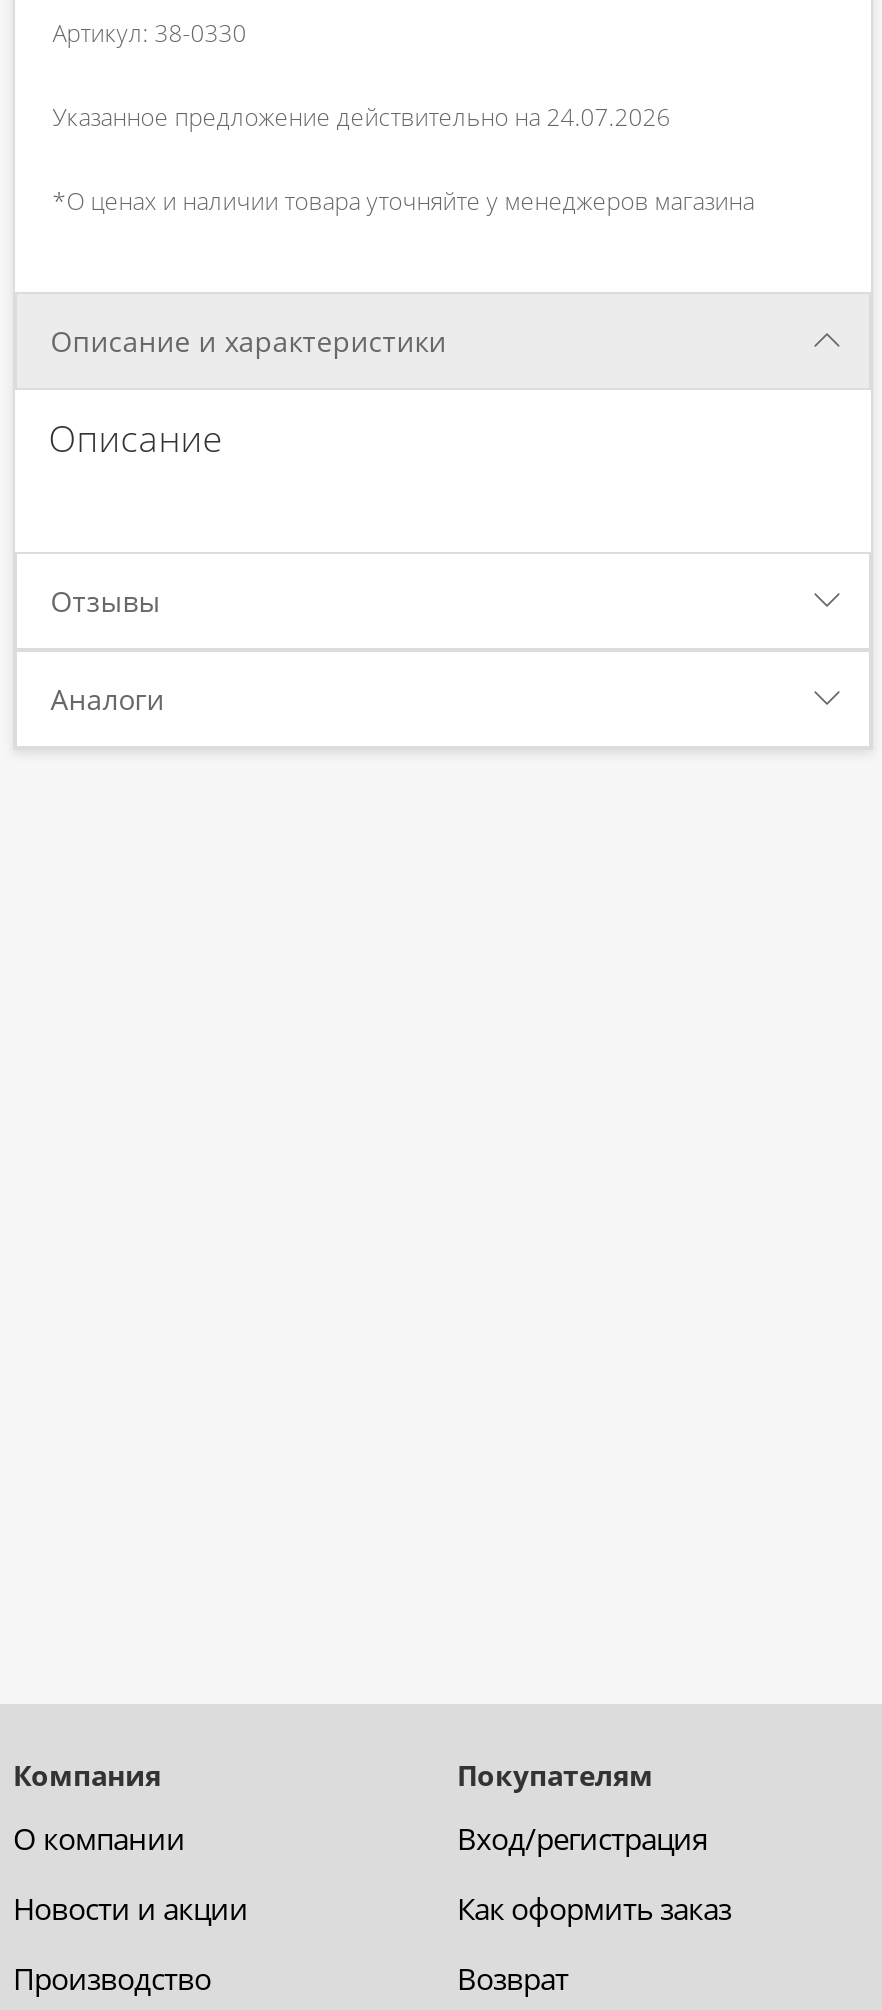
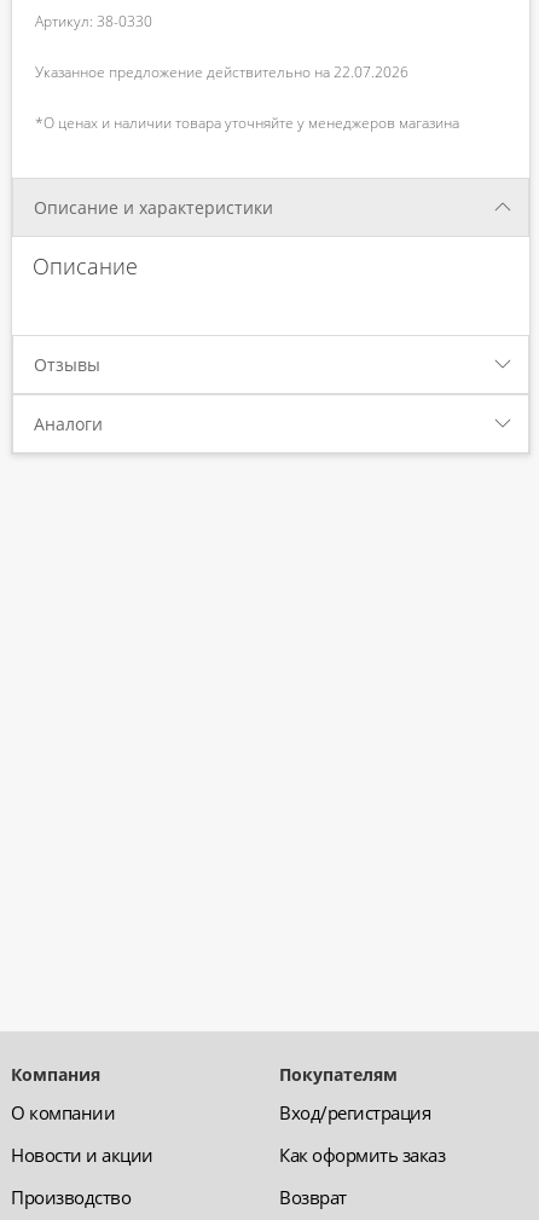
- Указанное предложение действительно на 24.07.2026
+ Указанное предложение действительно на 22.07.2026
